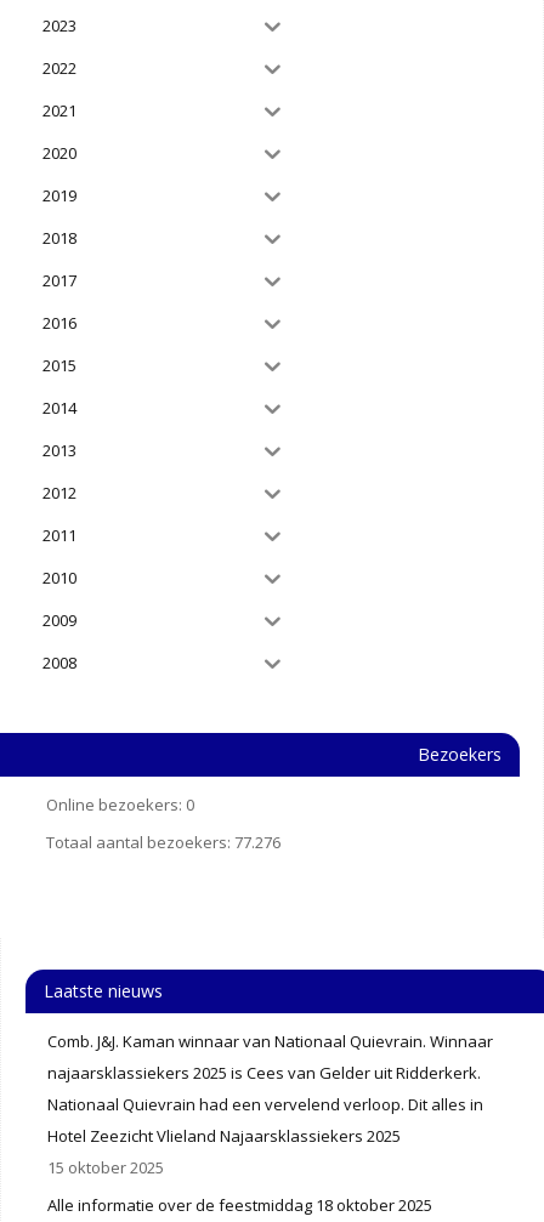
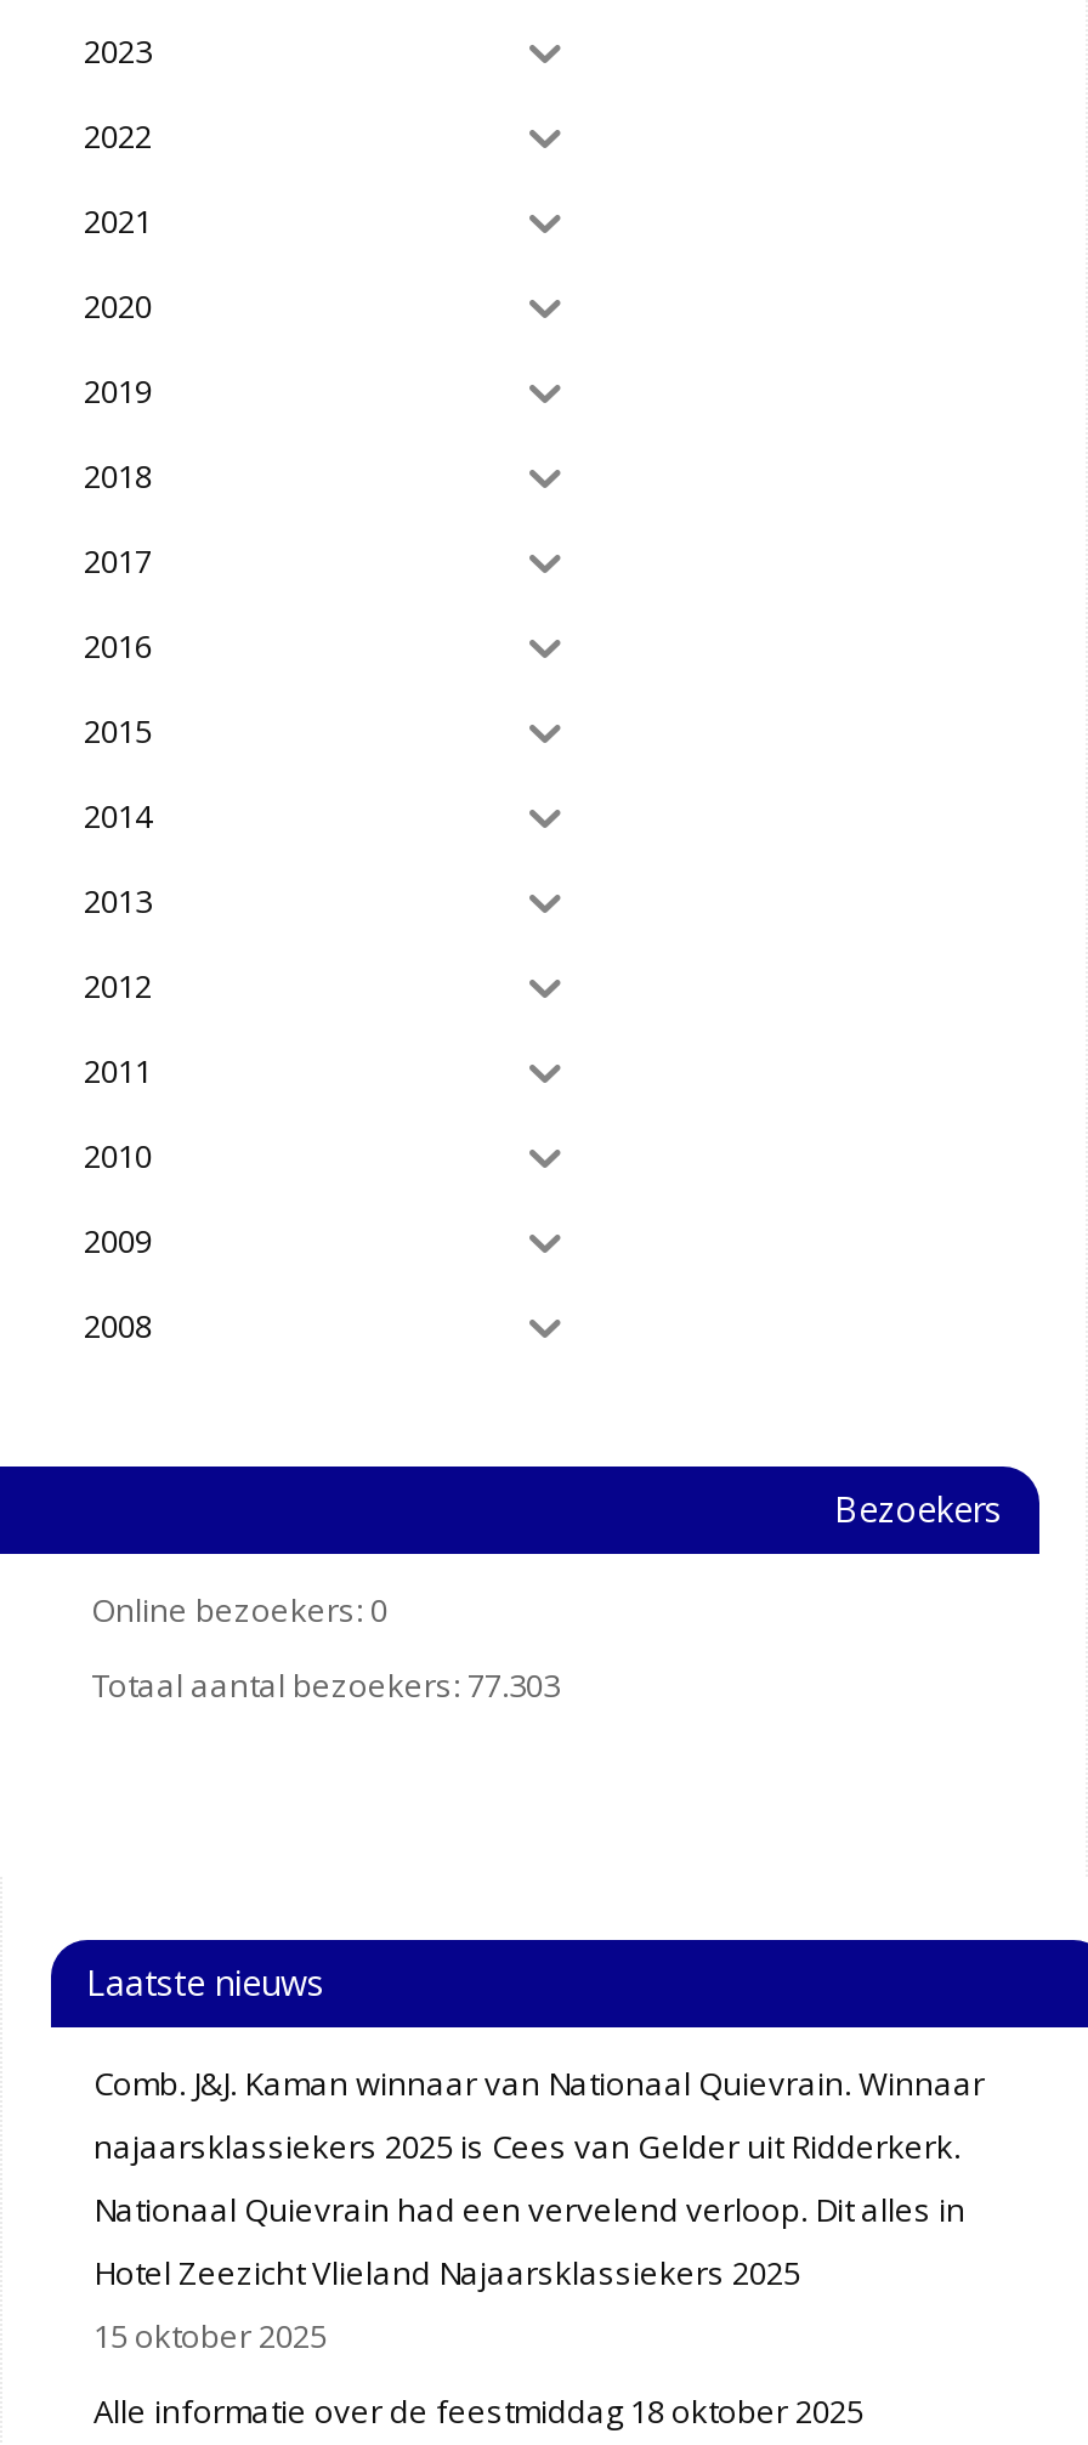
- Totaal aantal bezoekers: 77.276
+ Totaal aantal bezoekers: 77.303
